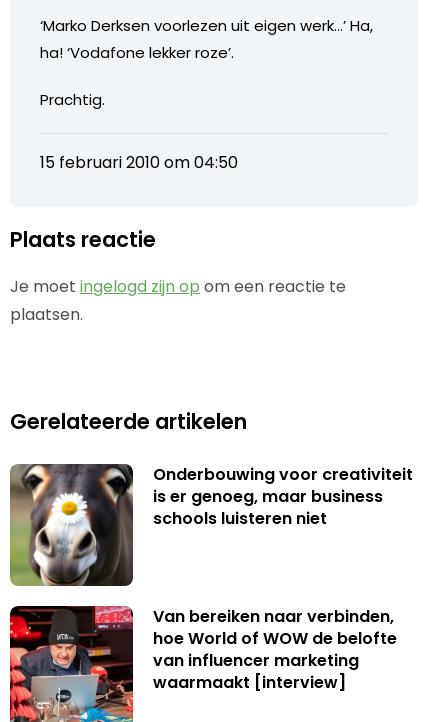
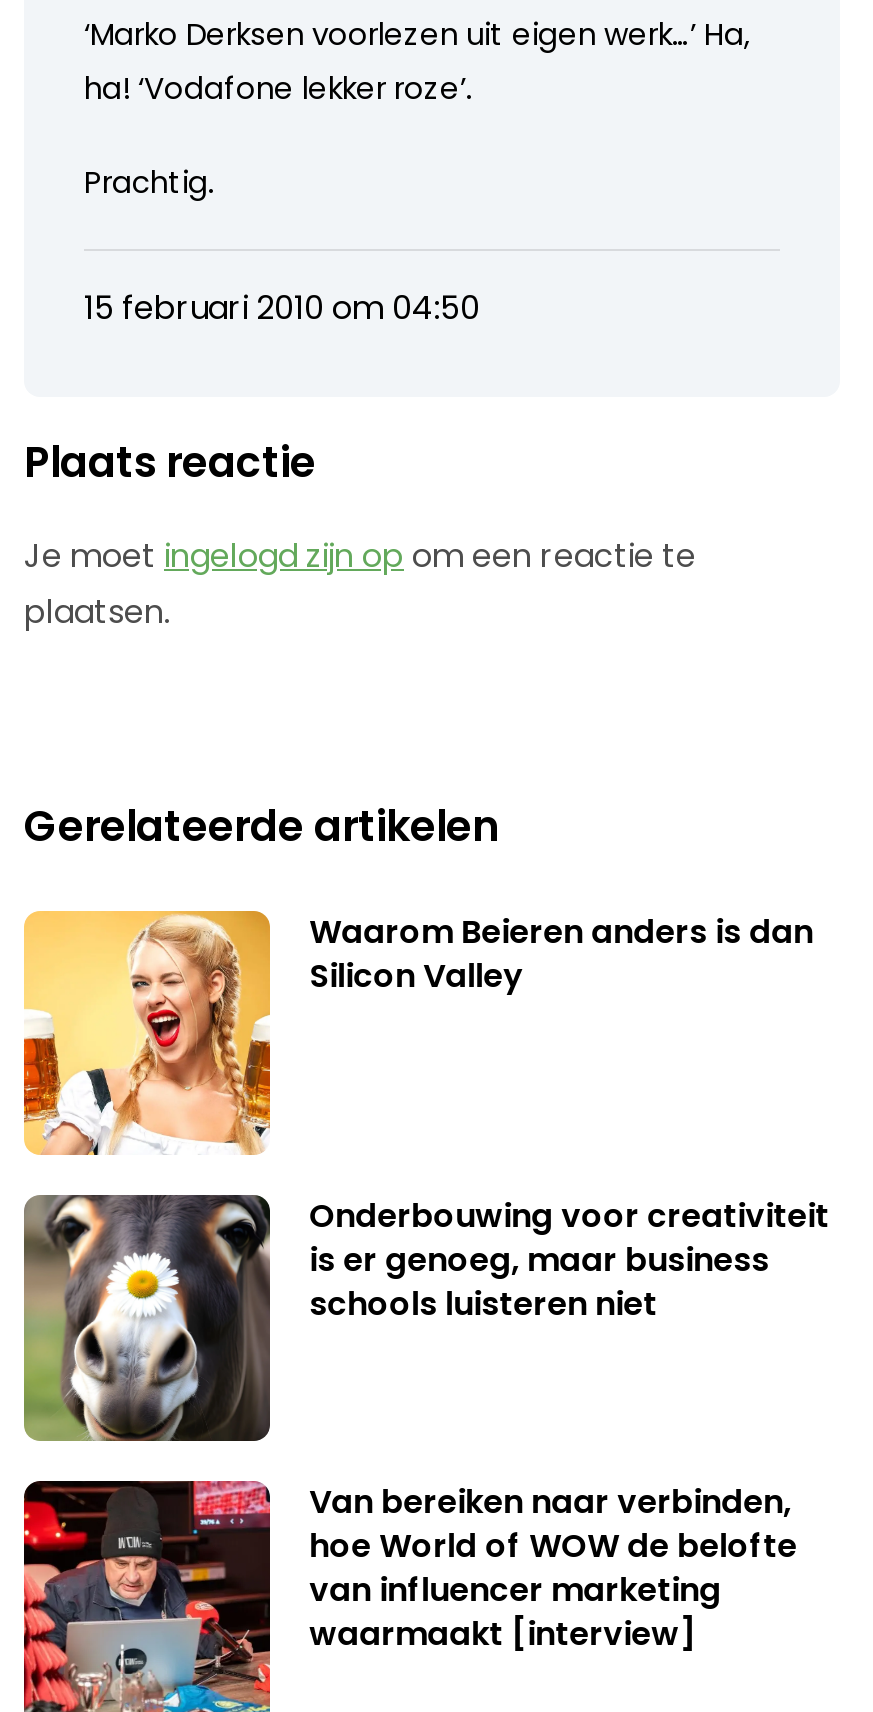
+ [image]
+ Waarom Beieren anders is dan
+ Silicon Valley
